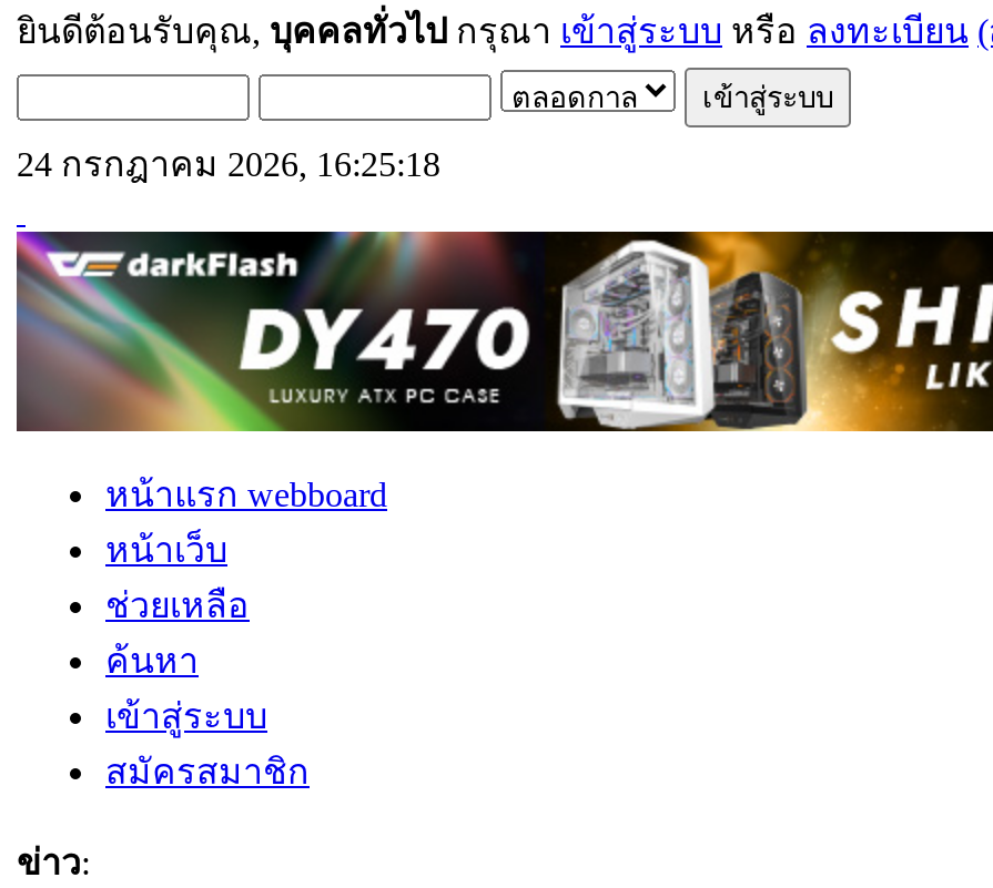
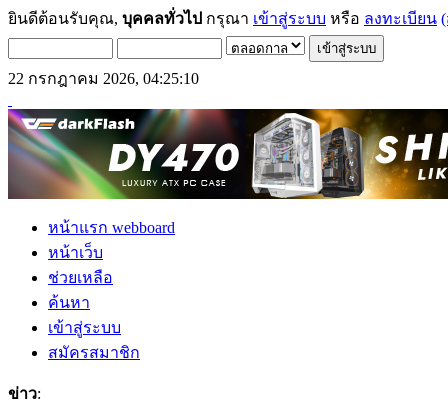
- 24 กรกฎาคม 2026, 16:25:18
+ 22 กรกฎาคม 2026, 04:25:10
